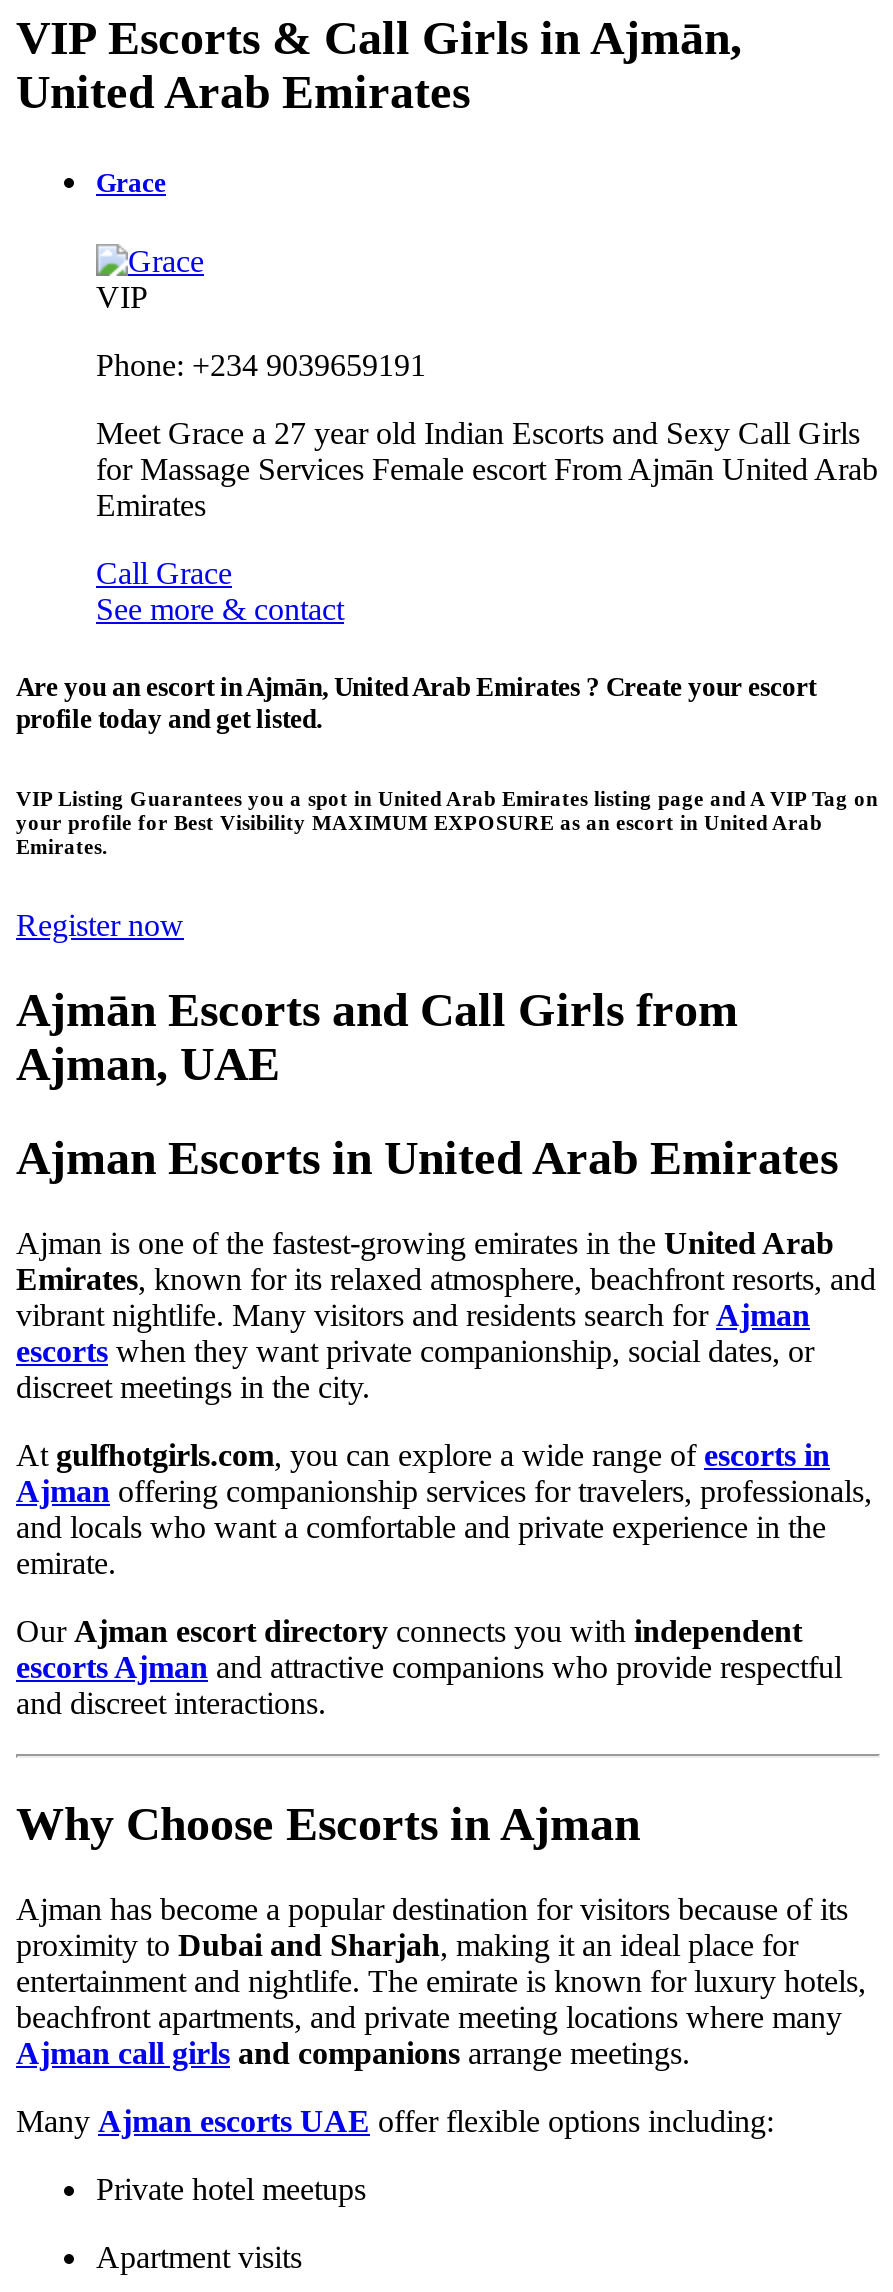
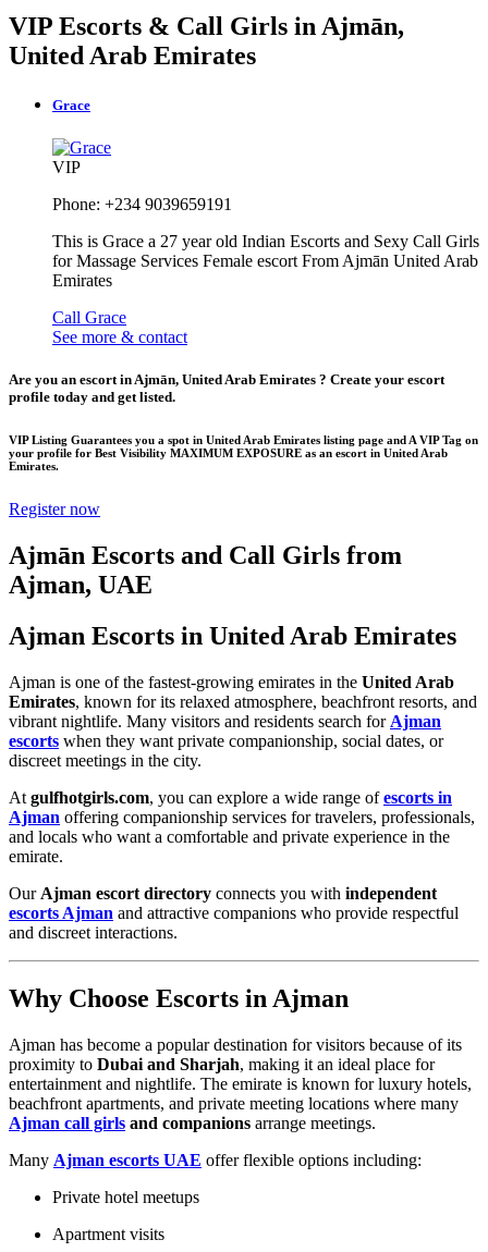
- Meet Grace a 27 year old Indian Escorts and Sexy Call Girls
+ This is Grace a 27 year old Indian Escorts and Sexy Call Girls
